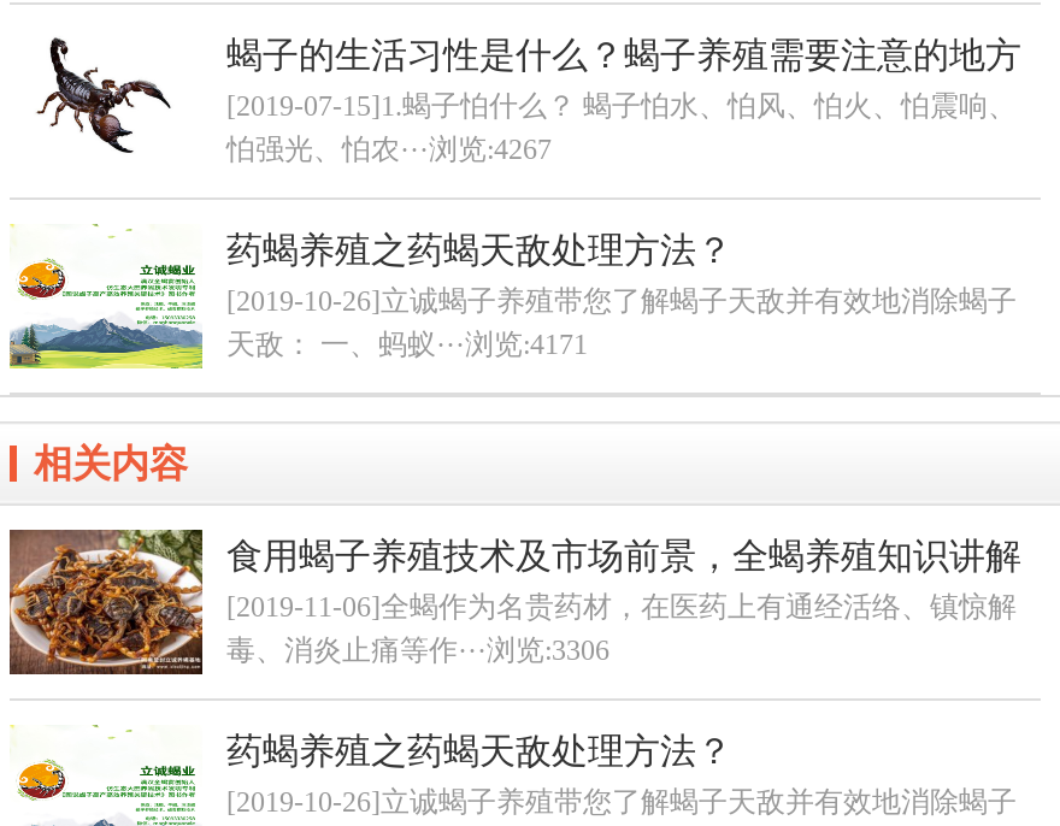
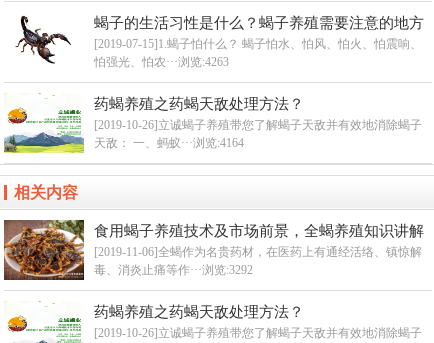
- 怕强光、怕农···浏览:4267
+ 怕强光、怕农···浏览:4263

- 天敌： 一、蚂蚁···浏览:4171
+ 天敌： 一、蚂蚁···浏览:4164

- 毒、消炎止痛等作···浏览:3306
+ 毒、消炎止痛等作···浏览:3292
